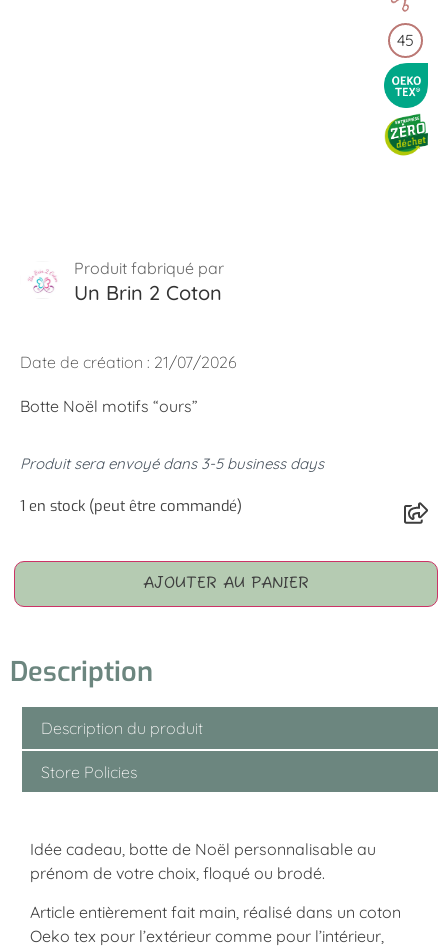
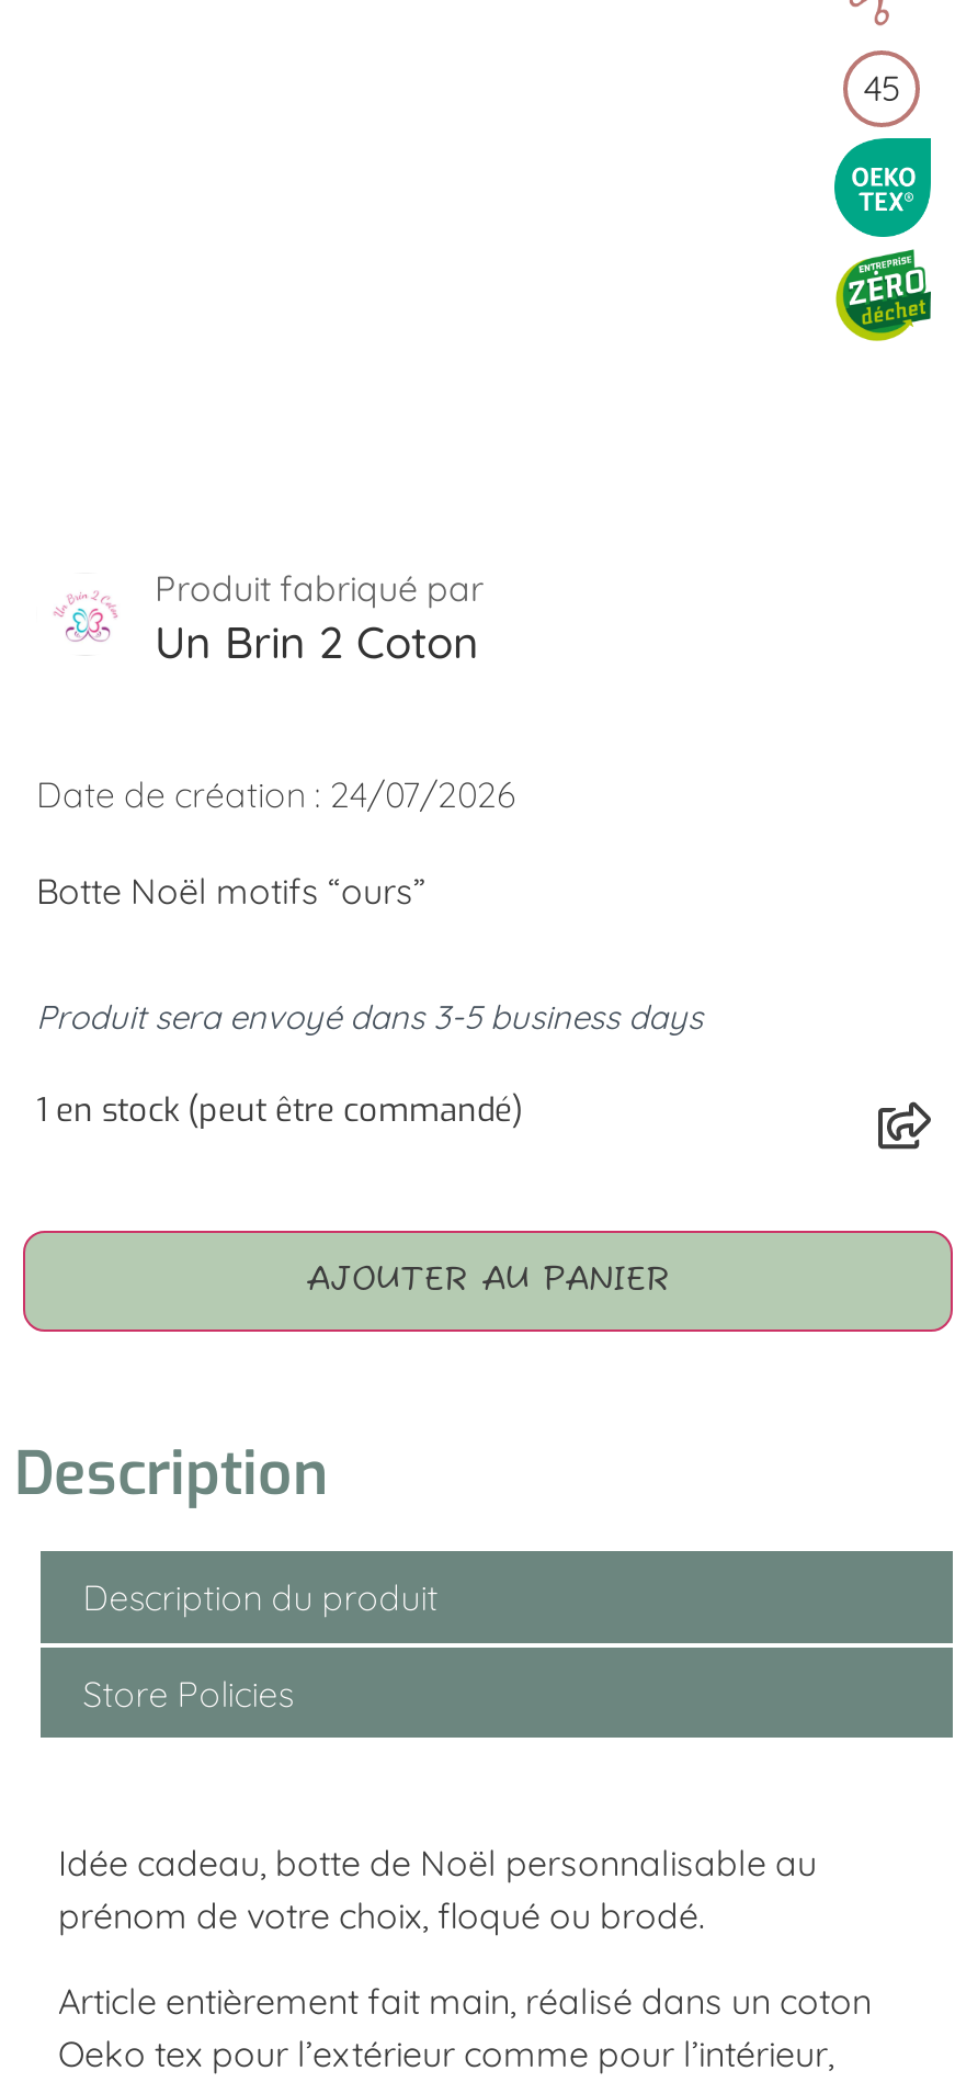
- Date de création : 21/07/2026
+ Date de création : 24/07/2026
